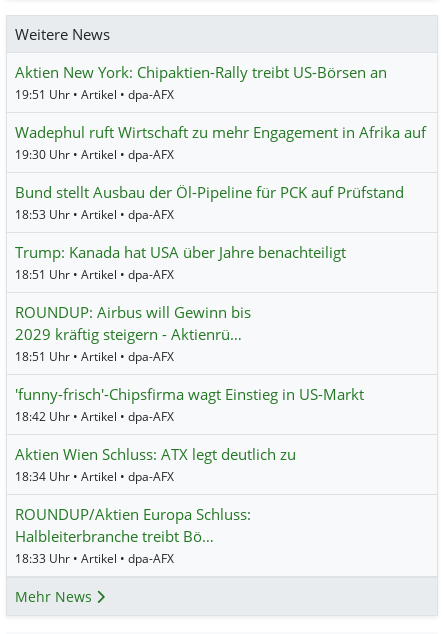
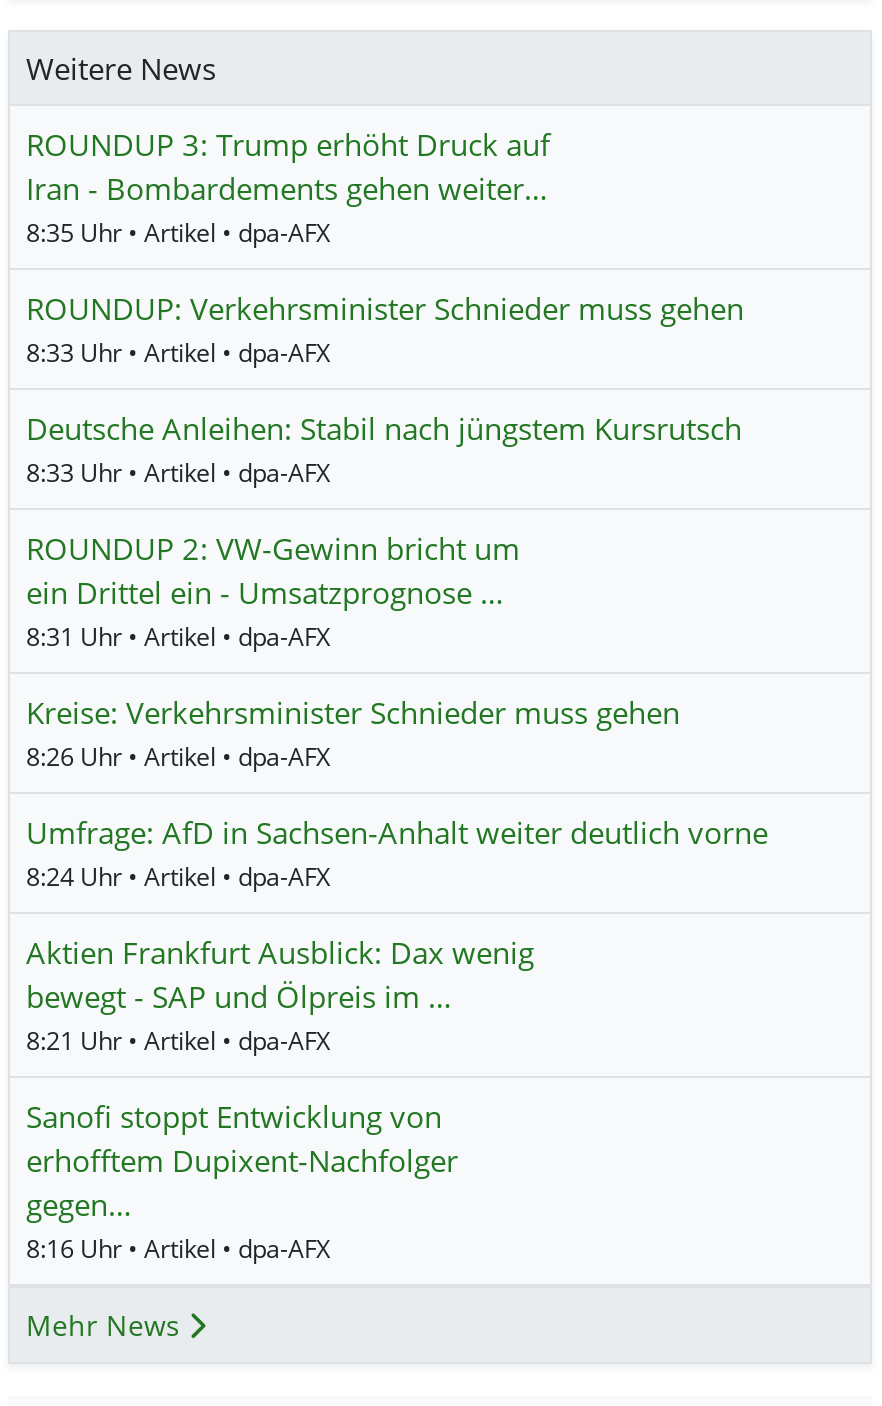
- Aktien New York: Chipaktien-Rally treibt US-Börsen an
- 19:51 Uhr • Artikel • dpa-AFX
+ ROUNDUP 3: Trump erhöht Druck auf
+ Iran - Bombardements gehen weiter…
+ 8:35 Uhr • Artikel • dpa-AFX

- Wadephul ruft Wirtschaft zu mehr Engagement in Afrika auf
- 19:30 Uhr • Artikel • dpa-AFX
+ ROUNDUP: Verkehrsminister Schnieder muss gehen
+ 8:33 Uhr • Artikel • dpa-AFX

- Bund stellt Ausbau der Öl-Pipeline für PCK auf Prüfstand
- 18:53 Uhr • Artikel • dpa-AFX
+ Deutsche Anleihen: Stabil nach jüngstem Kursrutsch
+ 8:33 Uhr • Artikel • dpa-AFX

- Trump: Kanada hat USA über Jahre benachteiligt
- 18:51 Uhr • Artikel • dpa-AFX
+ ROUNDUP 2: VW-Gewinn bricht um
+ ein Drittel ein - Umsatzprognose …
+ 8:31 Uhr • Artikel • dpa-AFX

- ROUNDUP: Airbus will Gewinn bis
- 2029 kräftig steigern - Aktienrü…
- 18:51 Uhr • Artikel • dpa-AFX
+ Kreise: Verkehrsminister Schnieder muss gehen
+ 8:26 Uhr • Artikel • dpa-AFX

- 'funny-frisch'-Chipsfirma wagt Einstieg in US-Markt
- 18:42 Uhr • Artikel • dpa-AFX
+ Umfrage: AfD in Sachsen-Anhalt weiter deutlich vorne
+ 8:24 Uhr • Artikel • dpa-AFX

- Aktien Wien Schluss: ATX legt deutlich zu
- 18:34 Uhr • Artikel • dpa-AFX
+ Aktien Frankfurt Ausblick: Dax wenig
+ bewegt - SAP und Ölpreis im …
+ 8:21 Uhr • Artikel • dpa-AFX

- ROUNDUP/Aktien Europa Schluss:
- Halbleiterbranche treibt Bö…
- 18:33 Uhr • Artikel • dpa-AFX
+ Sanofi stoppt Entwicklung von
+ erhofftem Dupixent-Nachfolger
+ gegen…
+ 8:16 Uhr • Artikel • dpa-AFX
